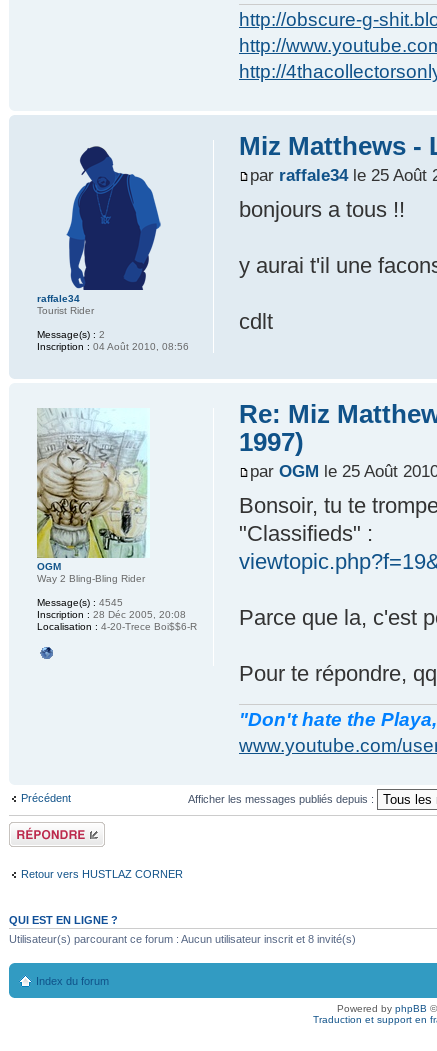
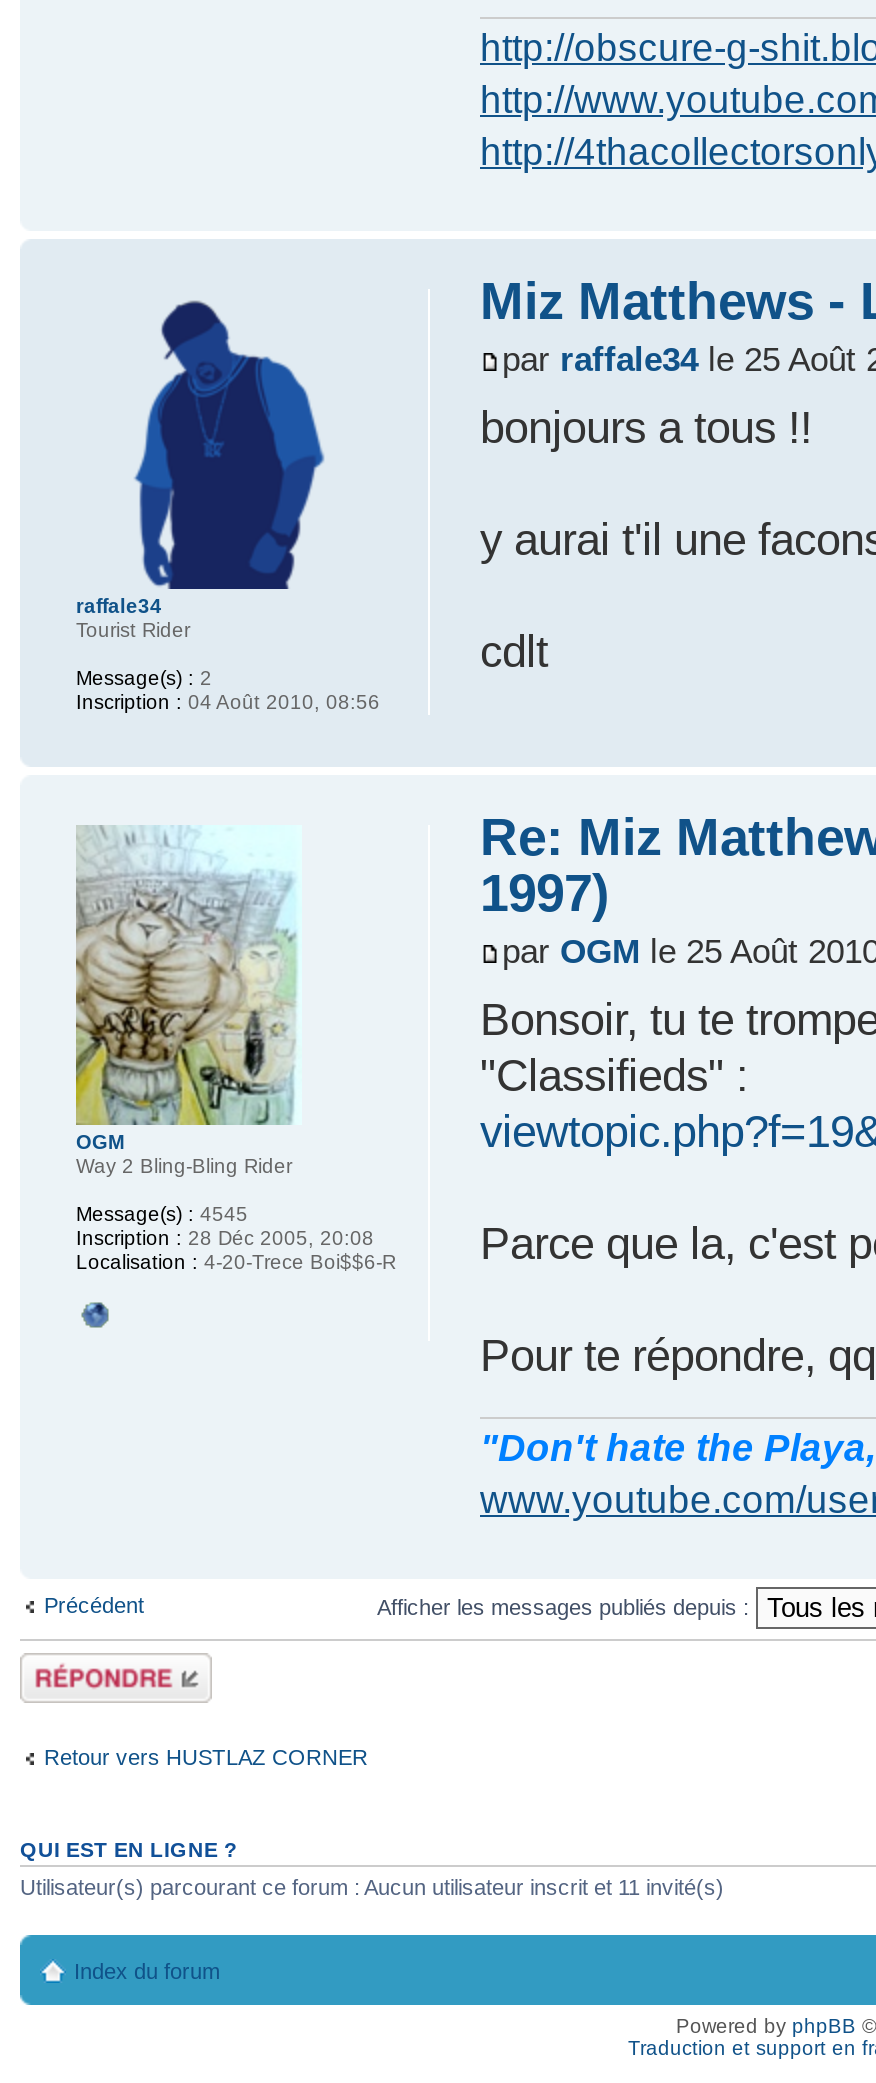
- Utilisateur(s) parcourant ce forum : Aucun utilisateur inscrit et 8 invité(s)
+ Utilisateur(s) parcourant ce forum : Aucun utilisateur inscrit et 11 invité(s)
